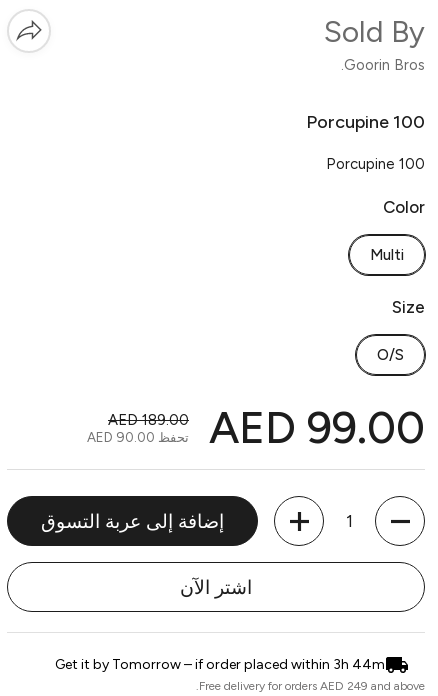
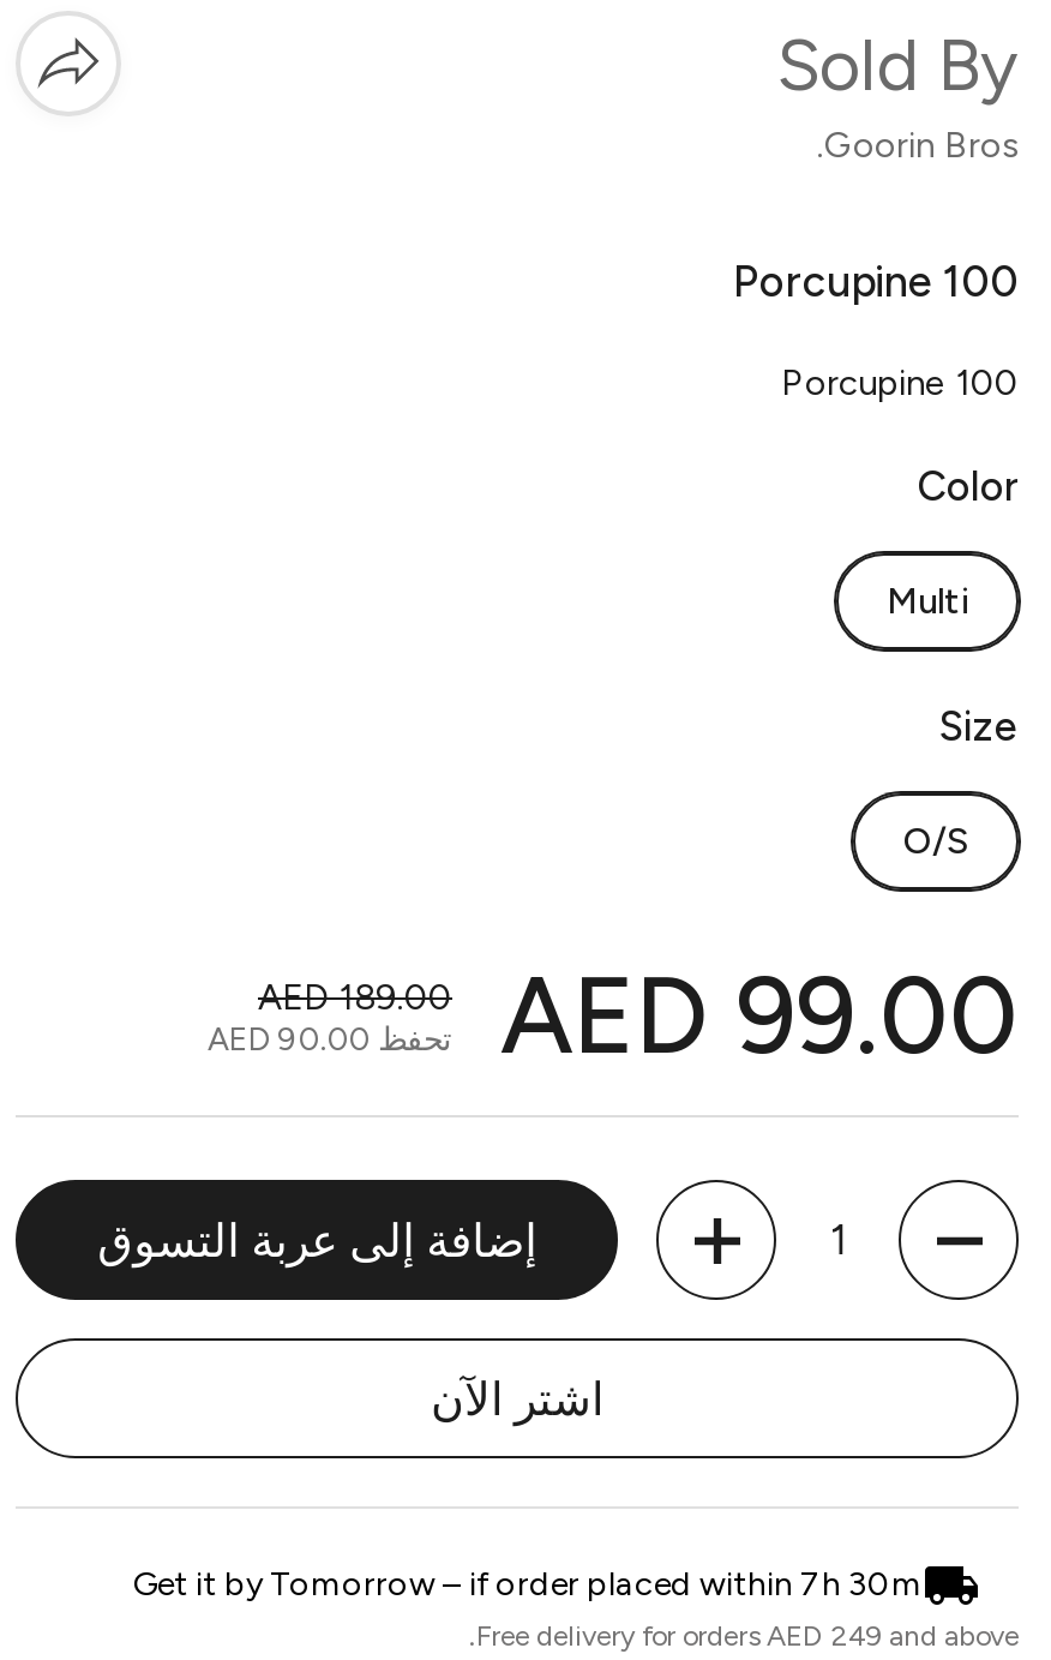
- Get it by Tomorrow – if order placed within 3h 44m
+ Get it by Tomorrow – if order placed within 7h 30m
